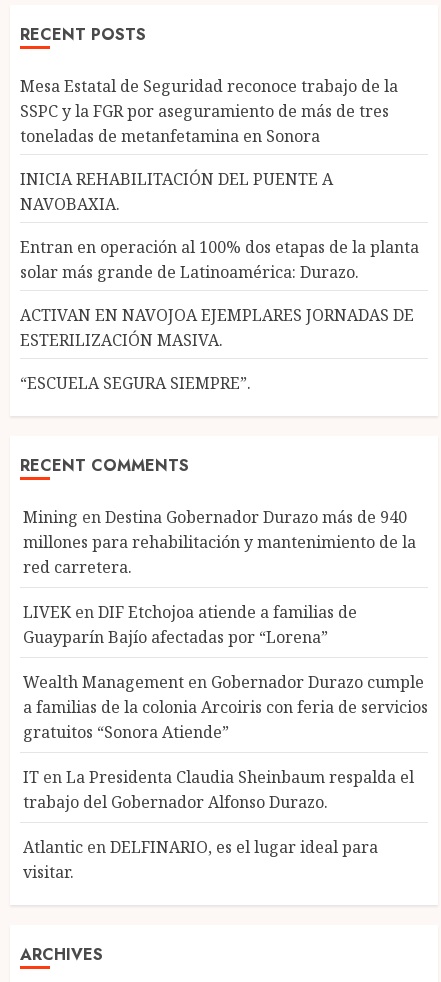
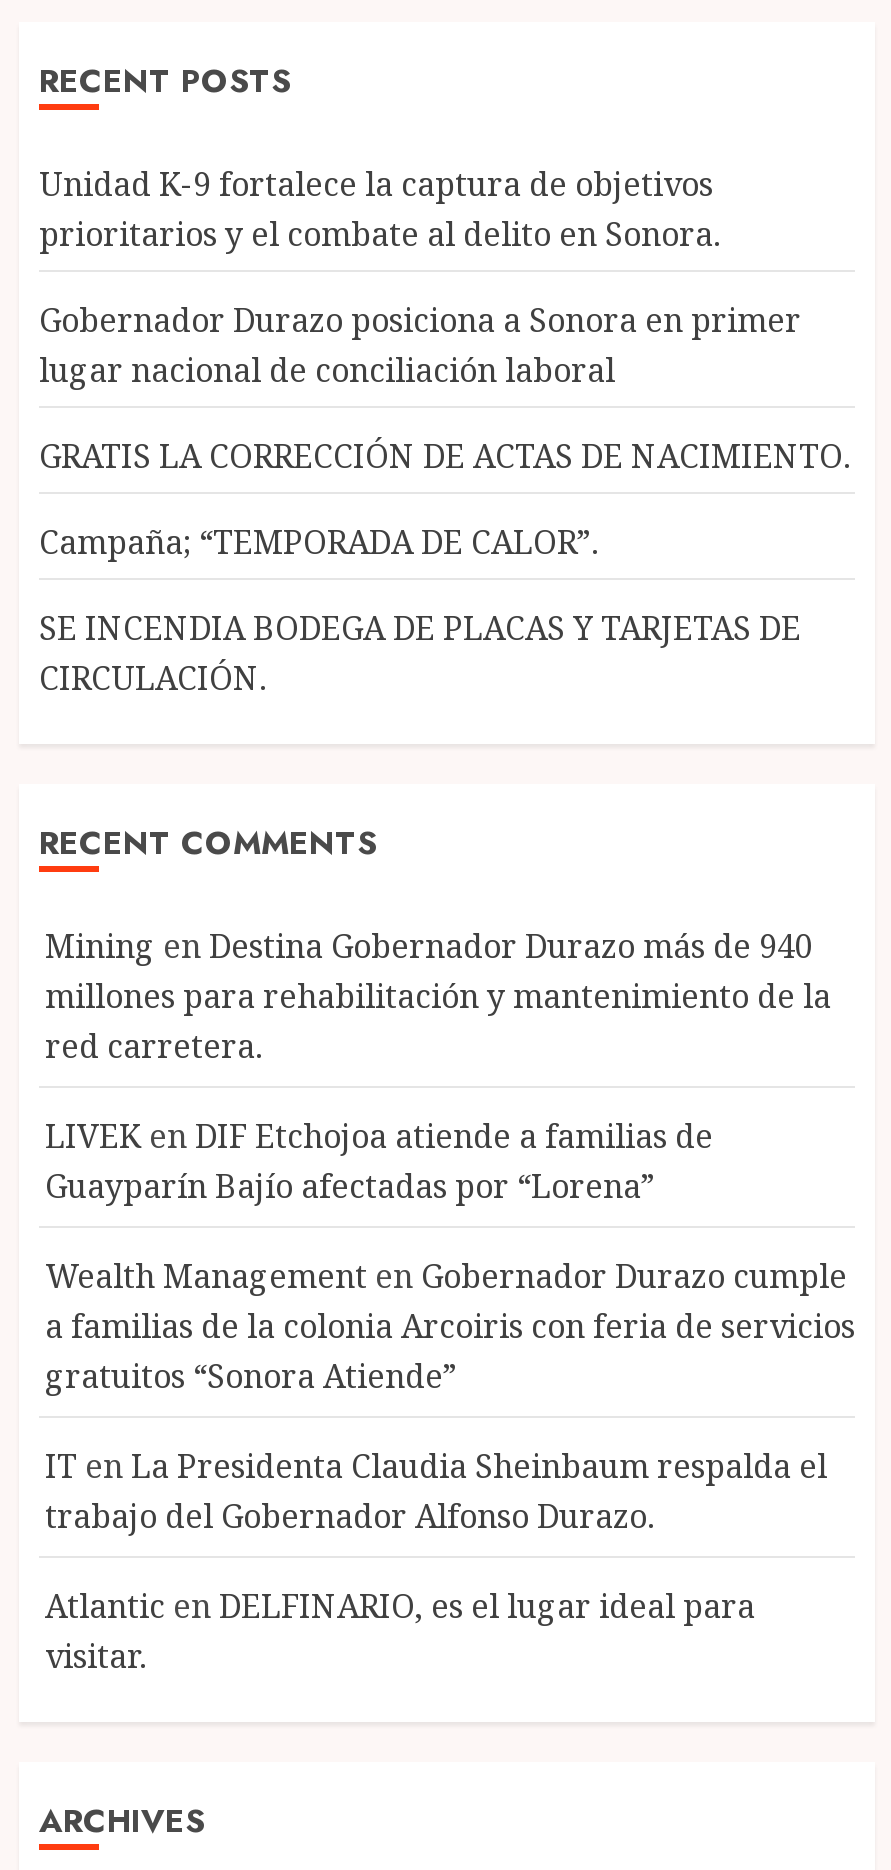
- Mesa Estatal de Seguridad reconoce trabajo de la
- SSPC y la FGR por aseguramiento de más de tres
- toneladas de metanfetamina en Sonora
+ Unidad K-9 fortalece la captura de objetivos
+ prioritarios y el combate al delito en Sonora.

- INICIA REHABILITACIÓN DEL PUENTE A
- NAVOBAXIA.
+ Gobernador Durazo posiciona a Sonora en primer
+ lugar nacional de conciliación laboral

- Entran en operación al 100% dos etapas de la planta
- solar más grande de Latinoamérica: Durazo.
+ GRATIS LA CORRECCIÓN DE ACTAS DE NACIMIENTO.

- ACTIVAN EN NAVOJOA EJEMPLARES JORNADAS DE
- ESTERILIZACIÓN MASIVA.
+ Campaña; “TEMPORADA DE CALOR”.

- “ESCUELA SEGURA SIEMPRE”.
+ SE INCENDIA BODEGA DE PLACAS Y TARJETAS DE
+ CIRCULACIÓN.
